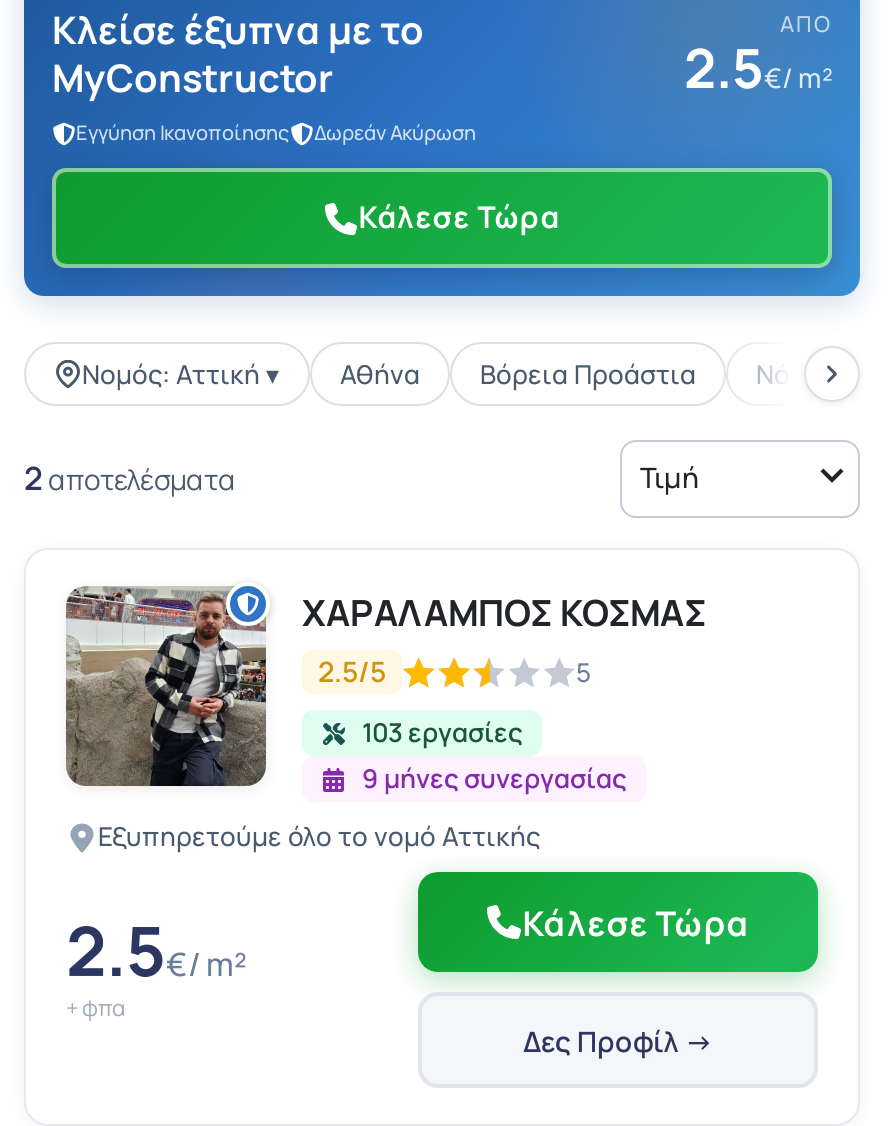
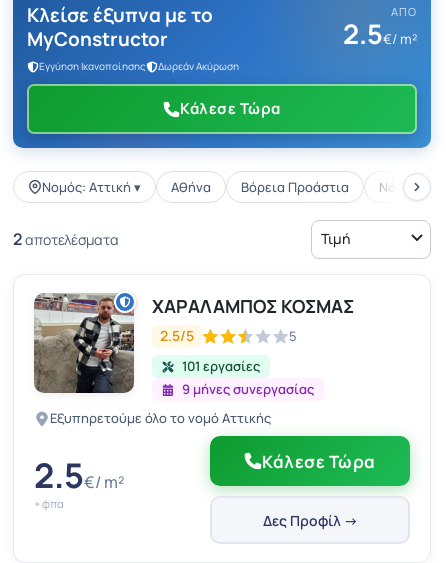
- 103 εργασίες
+ 101 εργασίες
